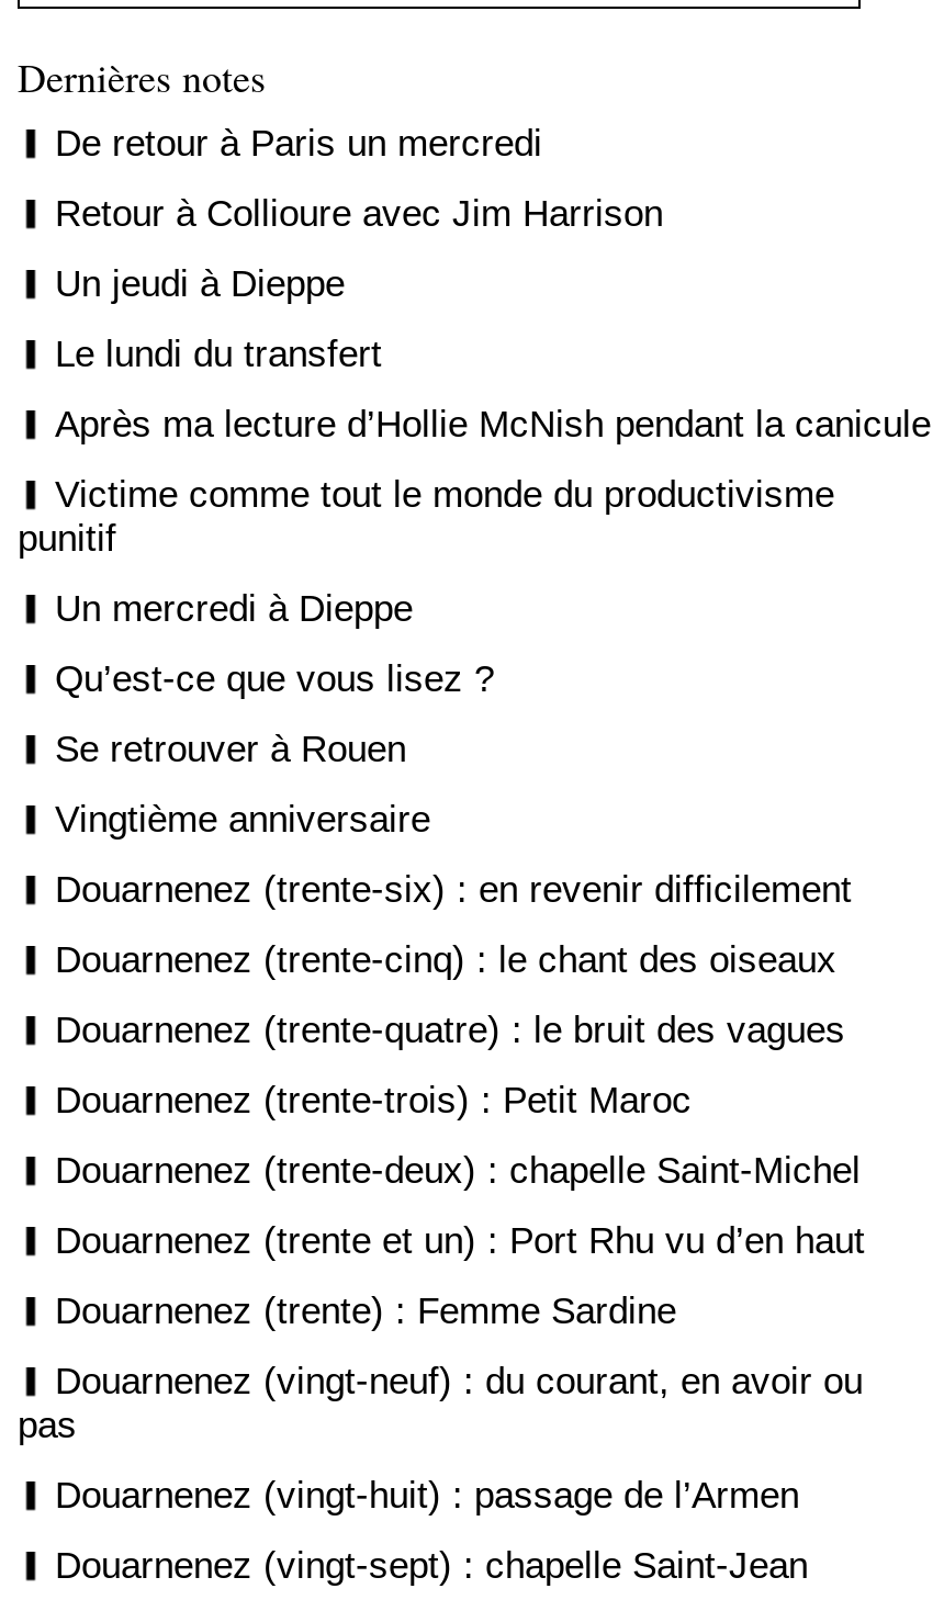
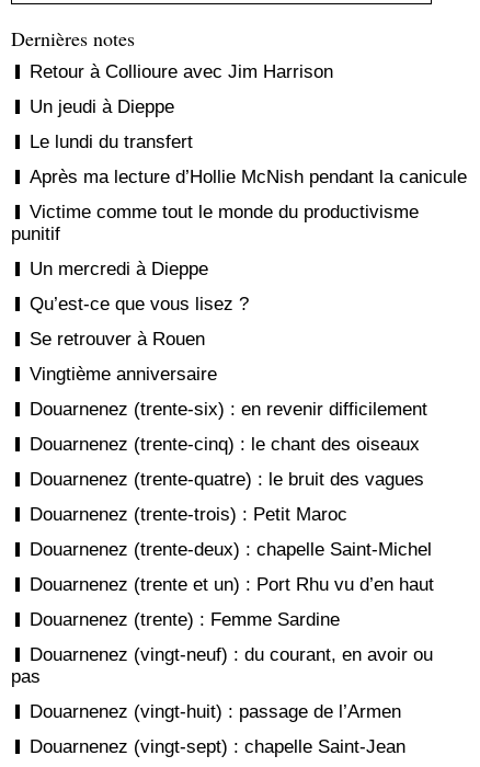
- De retour à Paris un mercredi
